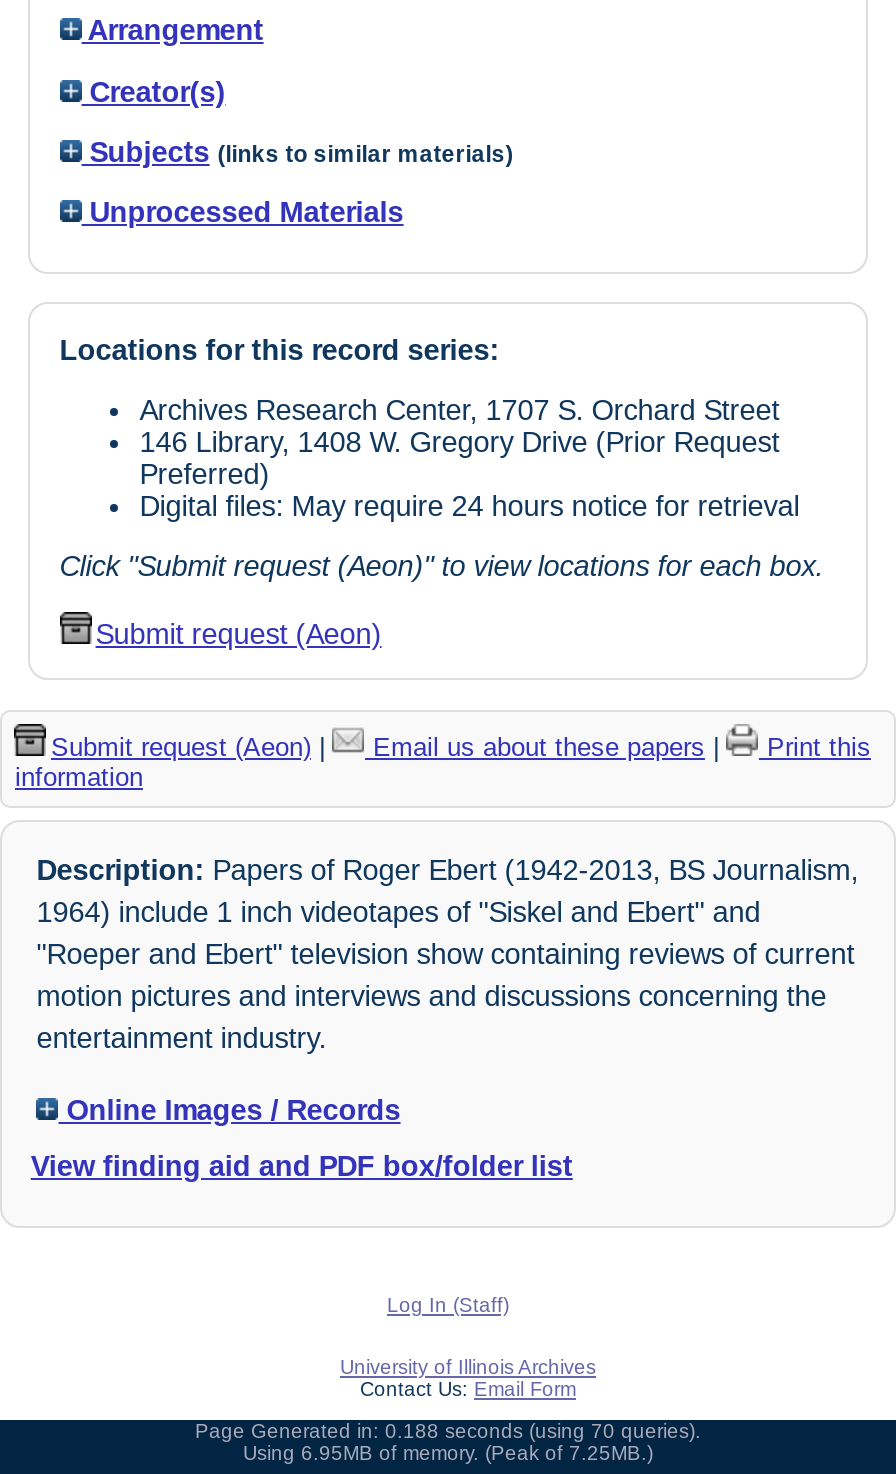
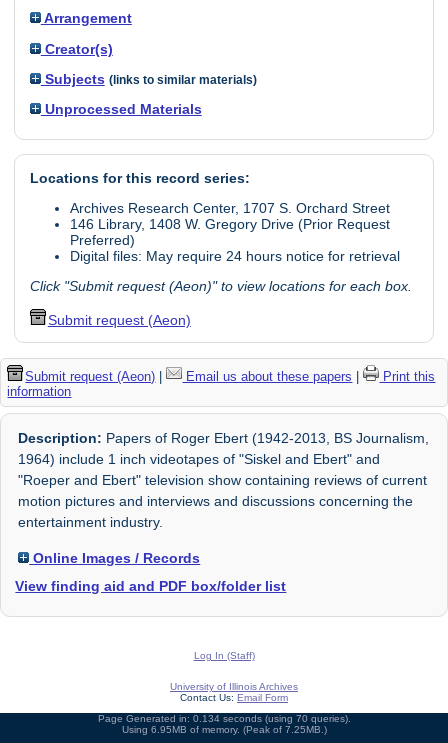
- Page Generated in: 0.188 seconds (using 70 queries).
+ Page Generated in: 0.134 seconds (using 70 queries).
